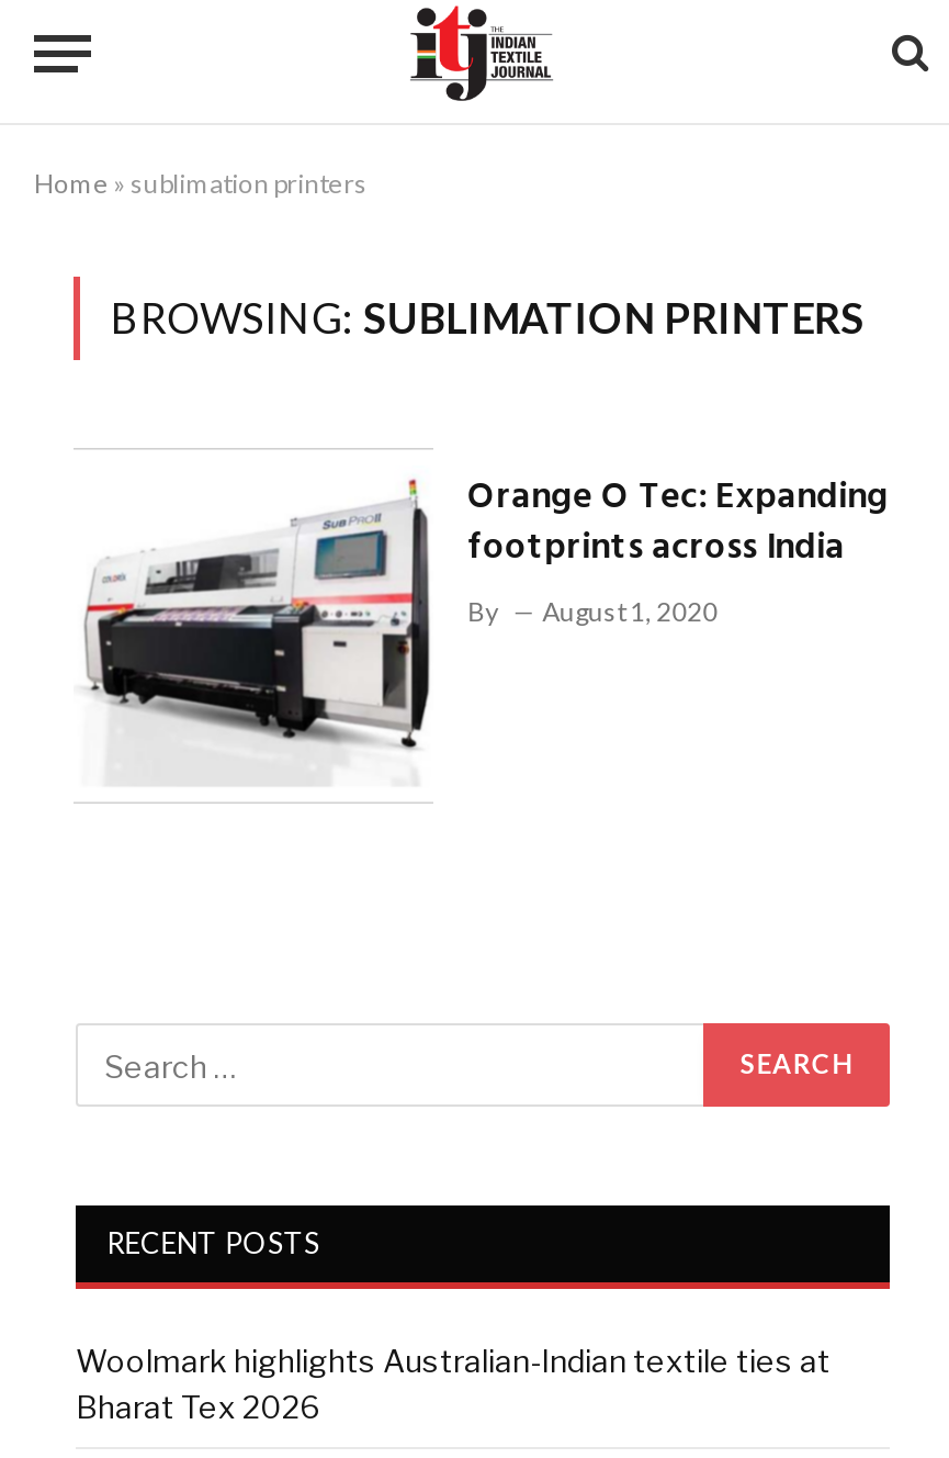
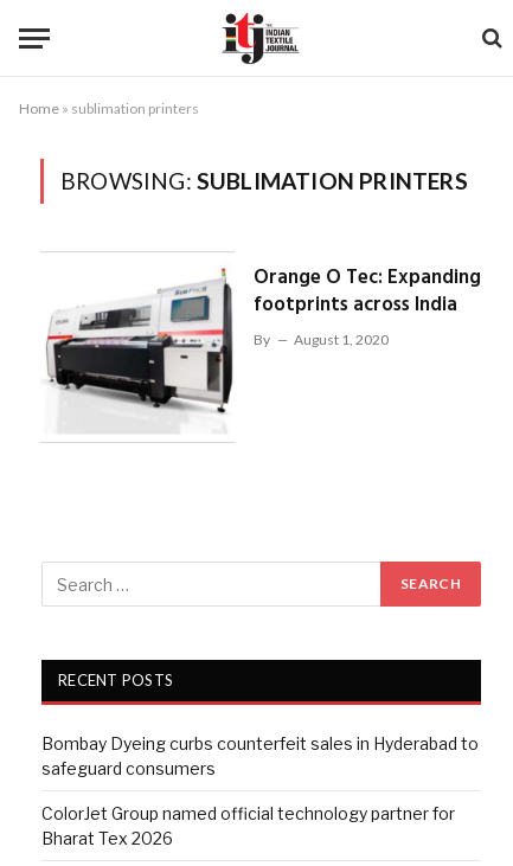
- Woolmark highlights Australian-Indian textile ties at
+ Bombay Dyeing curbs counterfeit sales in Hyderabad to
+ safeguard consumers
+ ColorJet Group named official technology partner for
